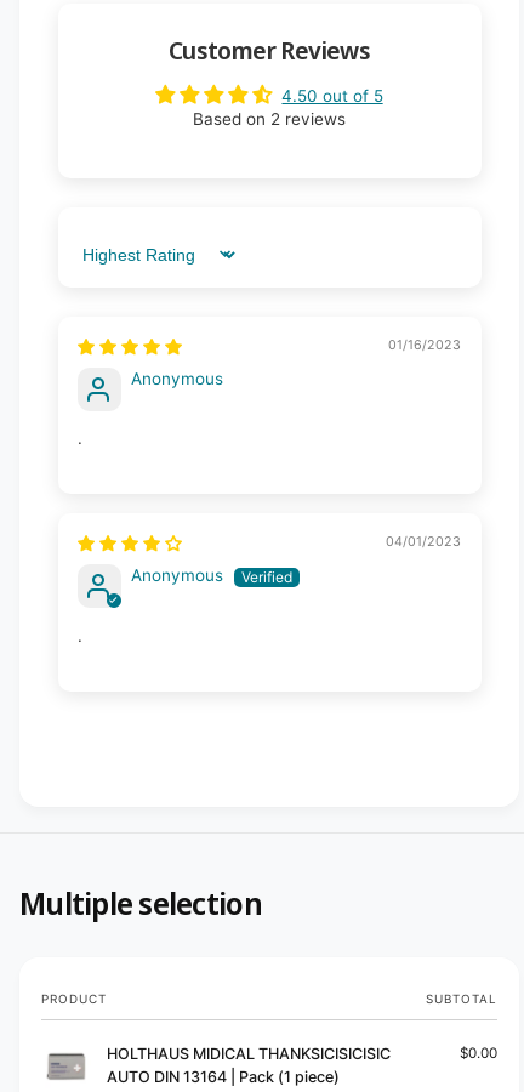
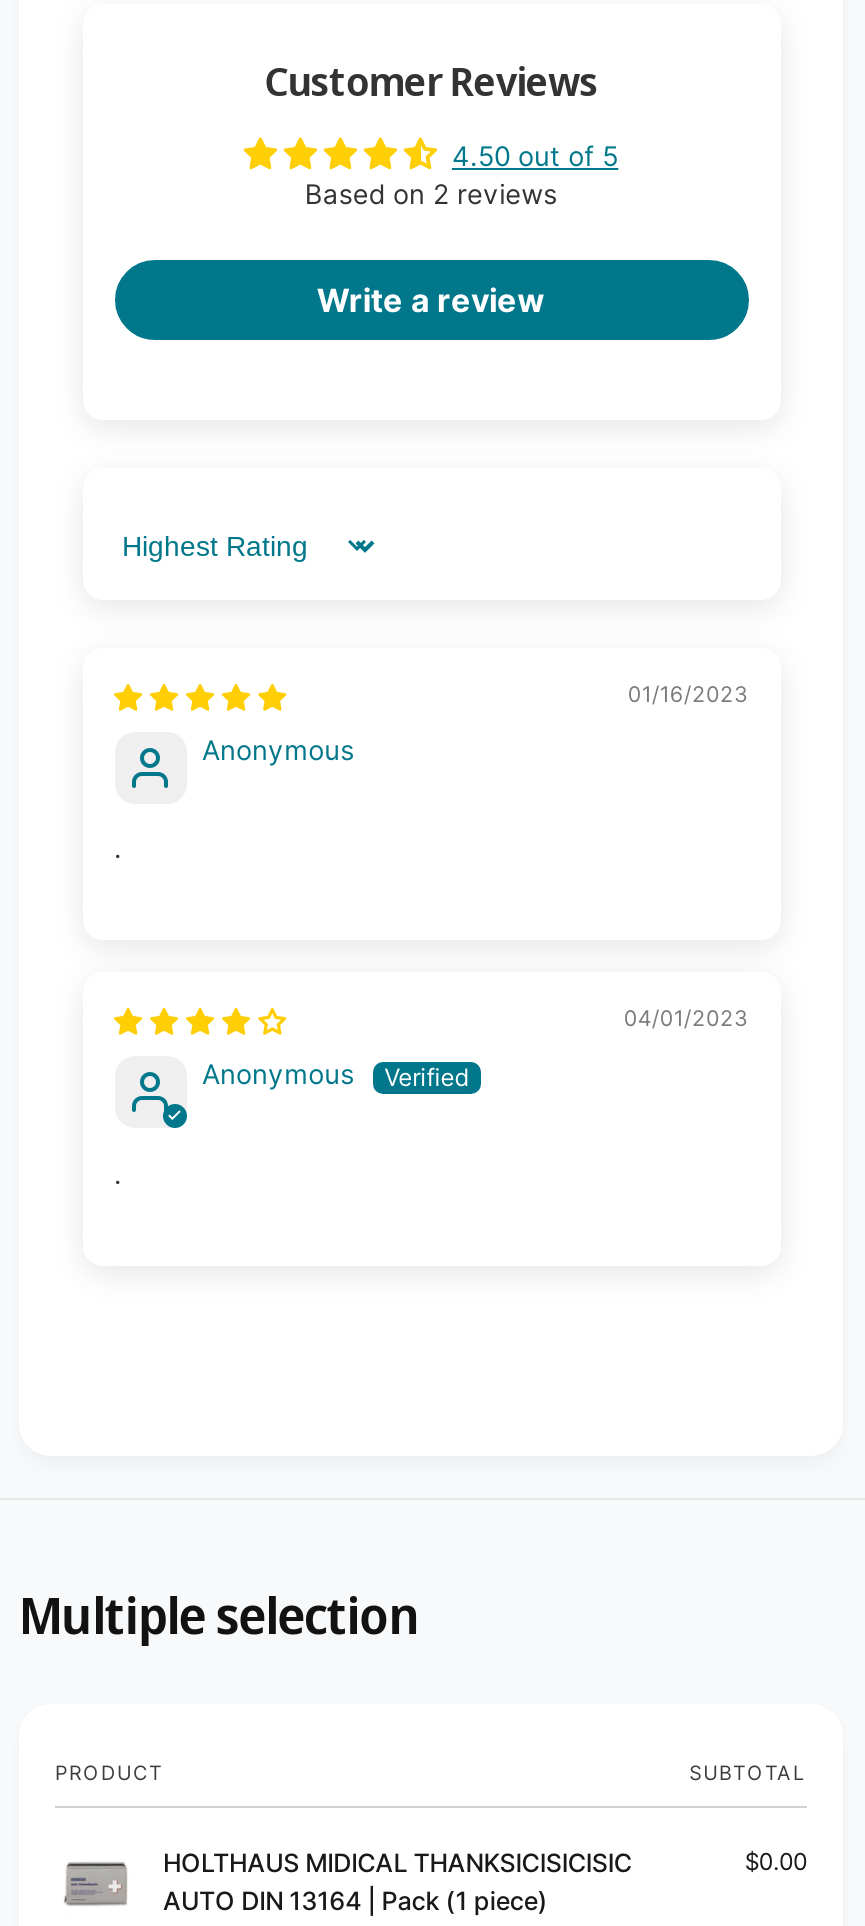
+ Write a review
